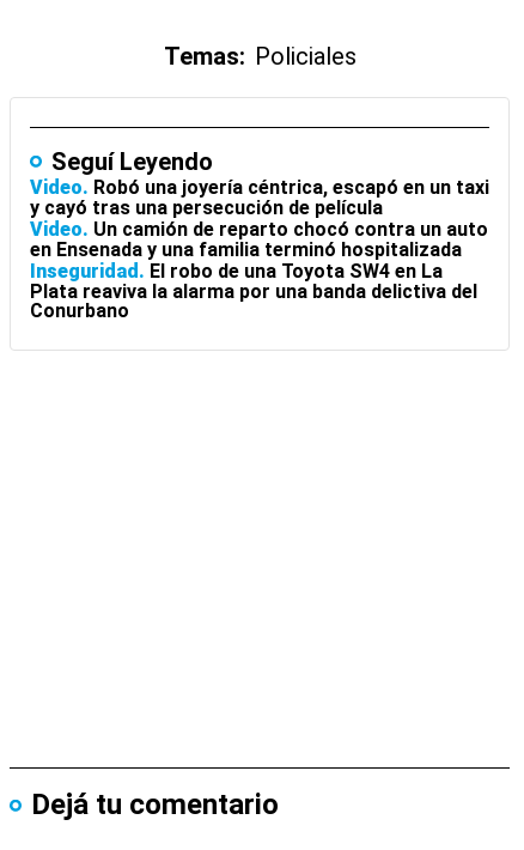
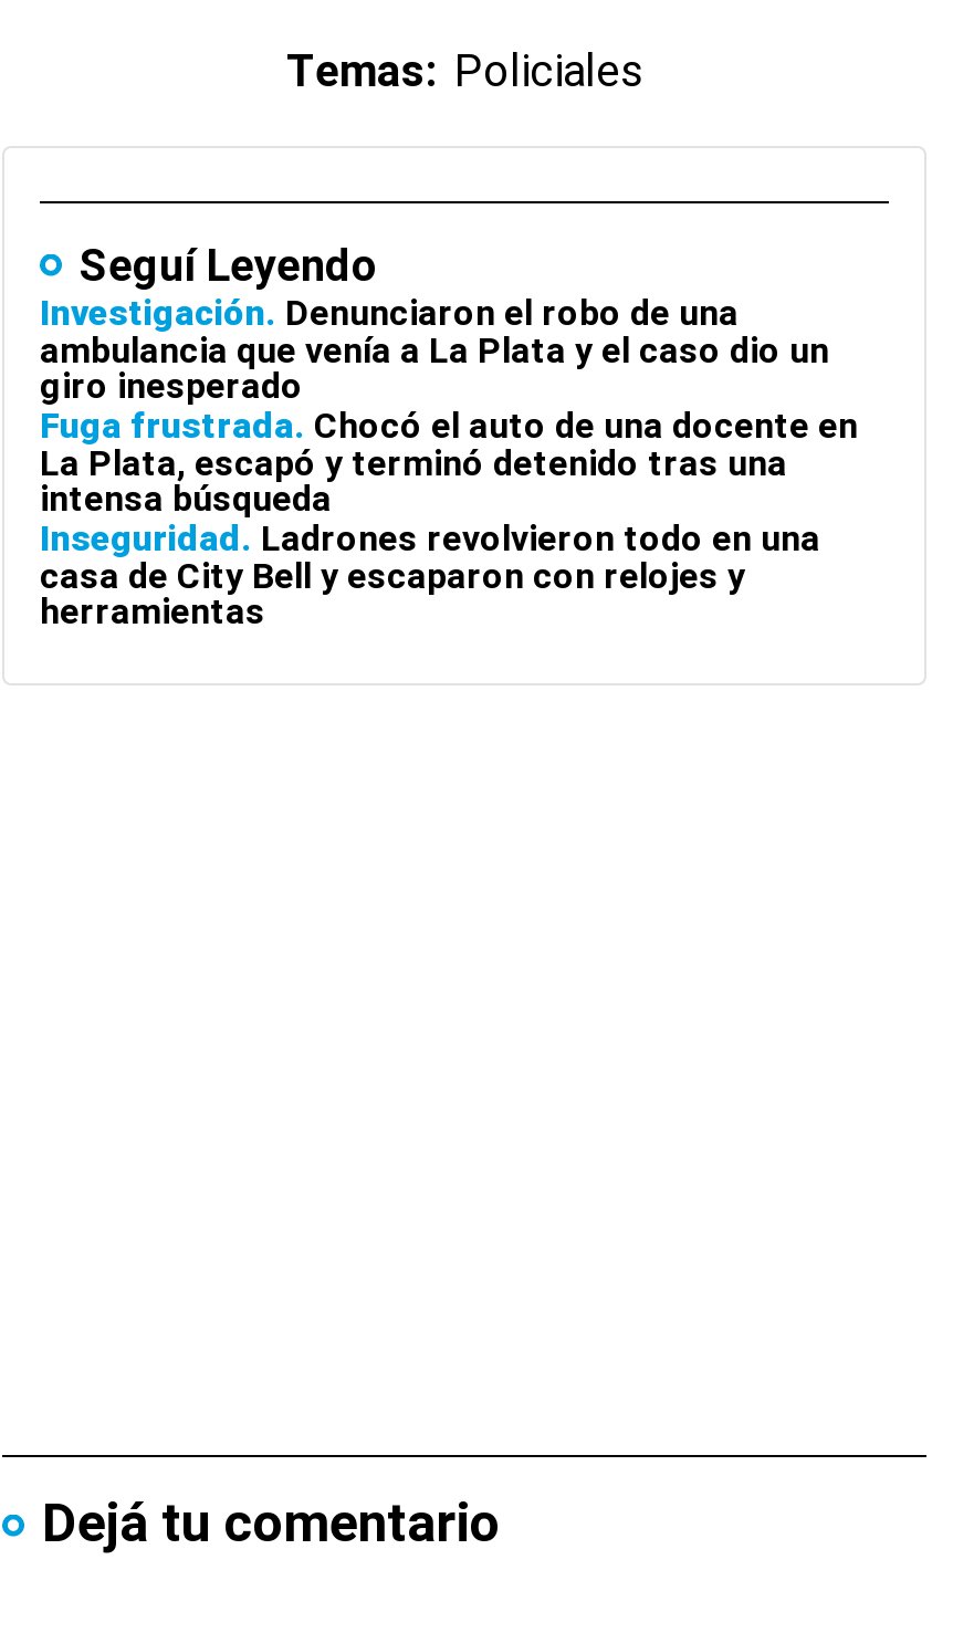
- Video Robó una joyería céntrica, escapó en un taxi
- y cayó tras una persecución de película
- Video Un camión de reparto chocó contra un auto
- en Ensenada y una familia terminó hospitalizada
- Inseguridad El robo de una Toyota SW4 en La
- Plata reaviva la alarma por una banda delictiva del
- Conurbano
+ Investigación Denunciaron el robo de una
+ ambulancia que venía a La Plata y el caso dio un
+ giro inesperado
+ Fuga frustrada Chocó el auto de una docente en
+ La Plata, escapó y terminó detenido tras una
+ intensa búsqueda
+ Inseguridad Ladrones revolvieron todo en una
+ casa de City Bell y escaparon con relojes y
+ herramientas
